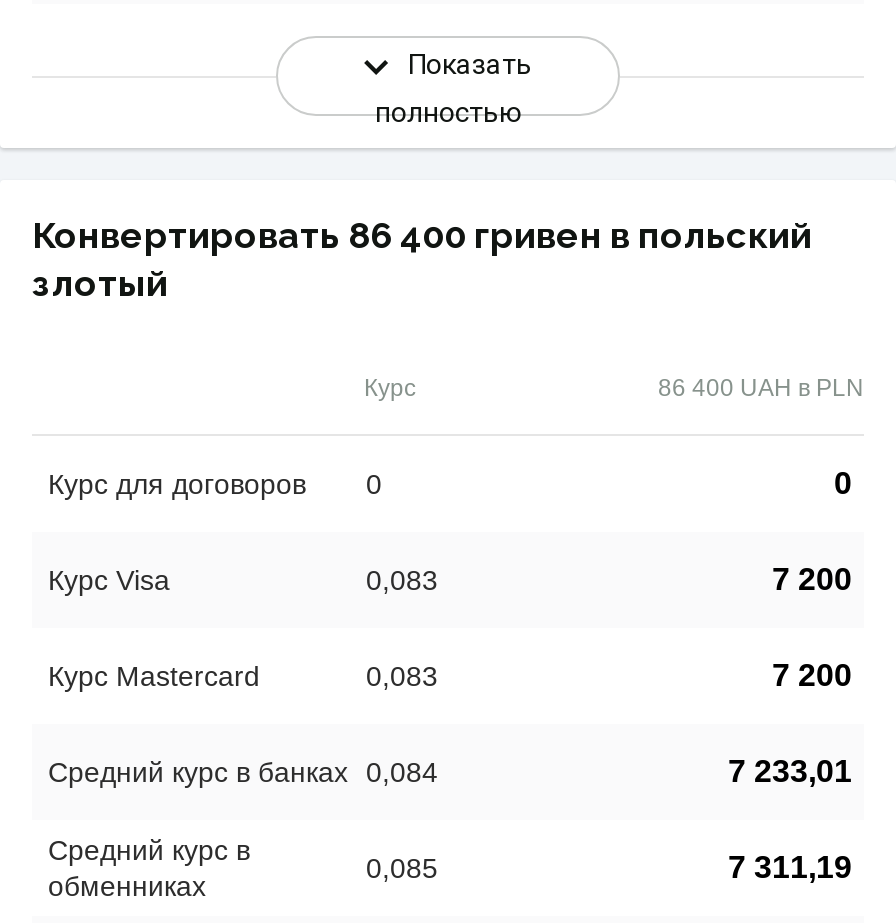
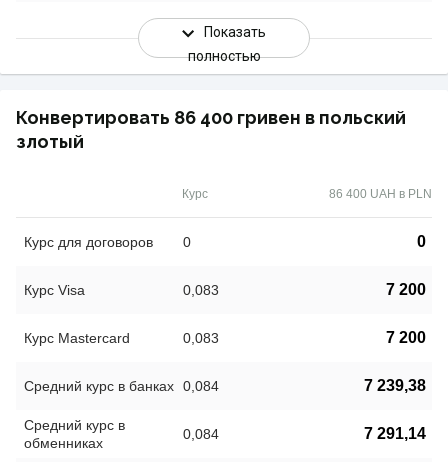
- 7 233,01
+ 7 239,38

- 0,085
+ 0,084

- 7 311,19
+ 7 291,14
